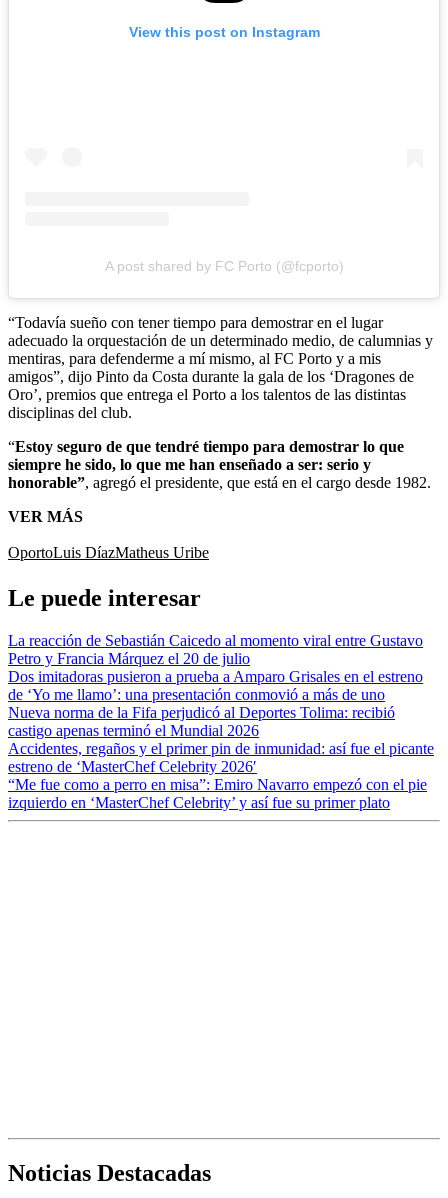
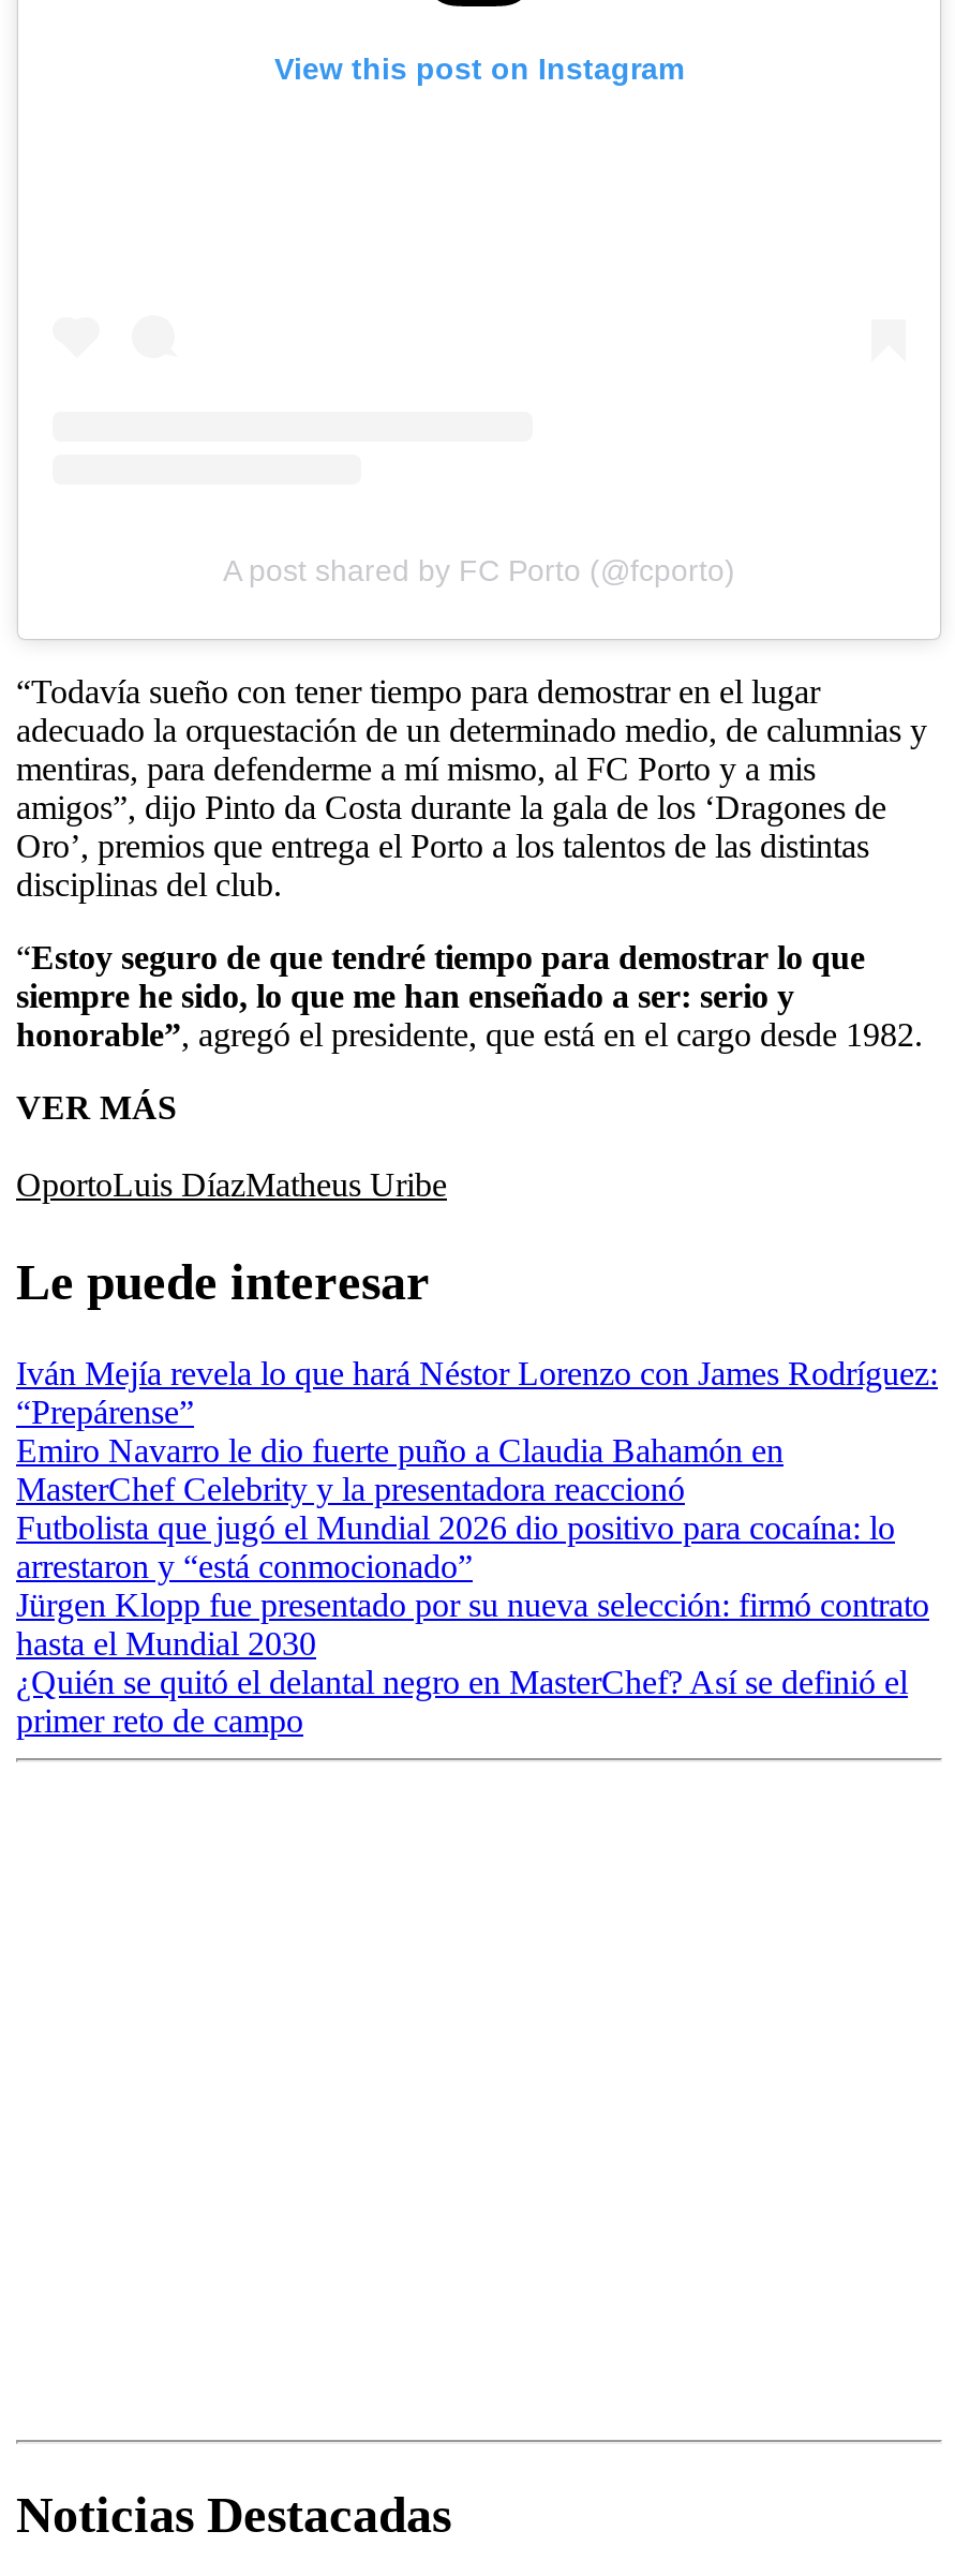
- La reacción de Sebastián Caicedo al momento viral entre Gustavo
- Petro y Francia Márquez el 20 de julio
- Dos imitadoras pusieron a prueba a Amparo Grisales en el estreno
- de ‘Yo me llamo’: una presentación conmovió a más de uno
- Nueva norma de la Fifa perjudicó al Deportes Tolima: recibió
- castigo apenas terminó el Mundial 2026
- Accidentes, regaños y el primer pin de inmunidad: así fue el picante
- estreno de ‘MasterChef Celebrity 2026′
- “Me fue como a perro en misa”: Emiro Navarro empezó con el pie
- izquierdo en ‘MasterChef Celebrity’ y así fue su primer plato
+ Iván Mejía revela lo que hará Néstor Lorenzo con James Rodríguez:
+ “Prepárense”
+ Emiro Navarro le dio fuerte puño a Claudia Bahamón en
+ MasterChef Celebrity y la presentadora reaccionó
+ Futbolista que jugó el Mundial 2026 dio positivo para cocaína: lo
+ arrestaron y “está conmocionado”
+ Jürgen Klopp fue presentado por su nueva selección: firmó contrato
+ hasta el Mundial 2030
+ ¿Quién se quitó el delantal negro en MasterChef? Así se definió el
+ primer reto de campo
